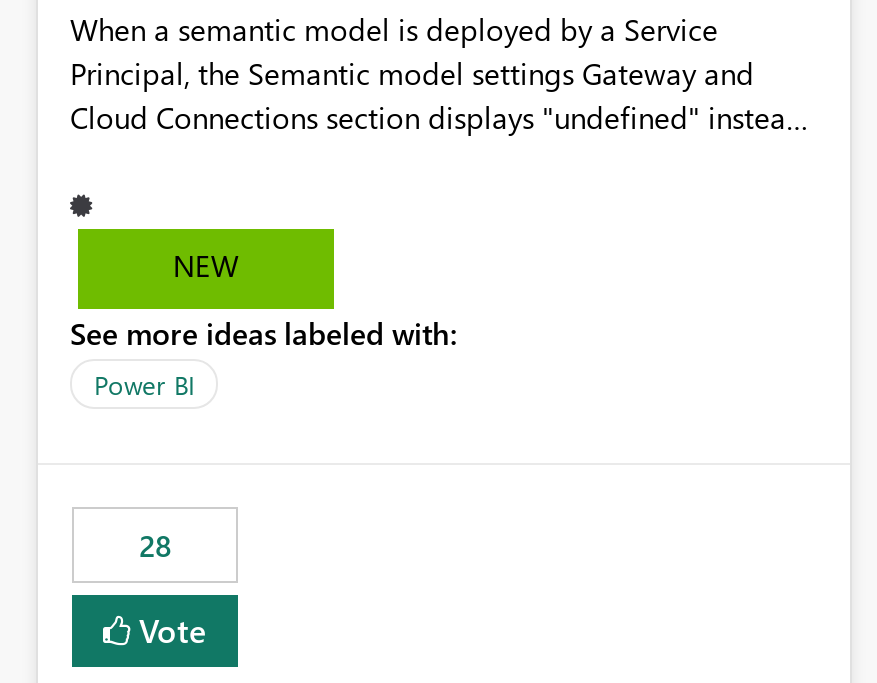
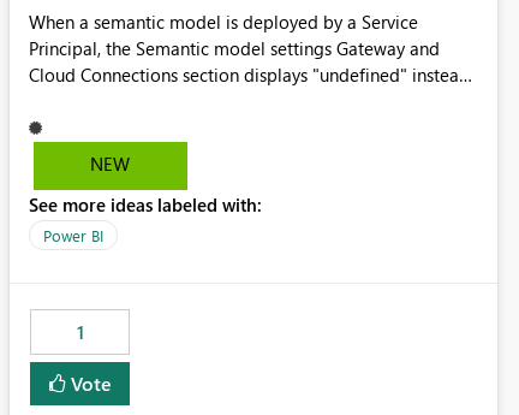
- 28
+ 1
